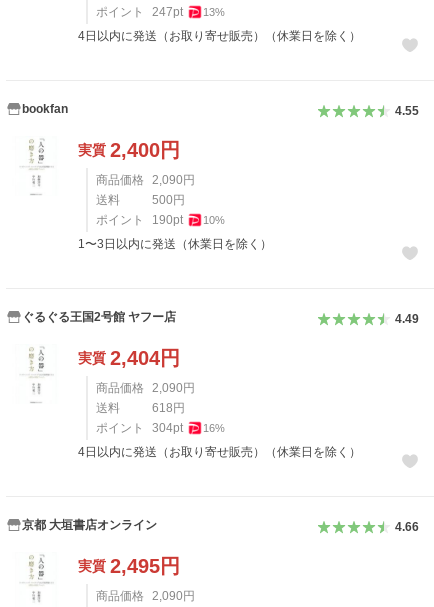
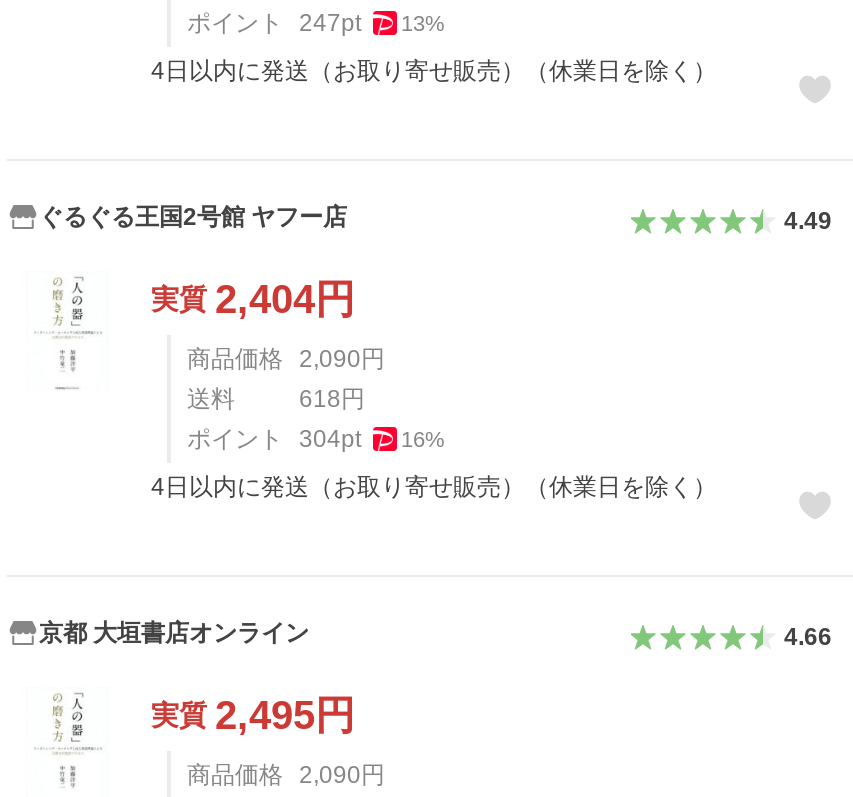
- bookfan
- 4.55
- 実質2,400円
- 商品価格 2,090円
- 送料
- 500円
- ポイント 190pt
- 10%
- 1〜3日以内に発送（休業日を除く）
